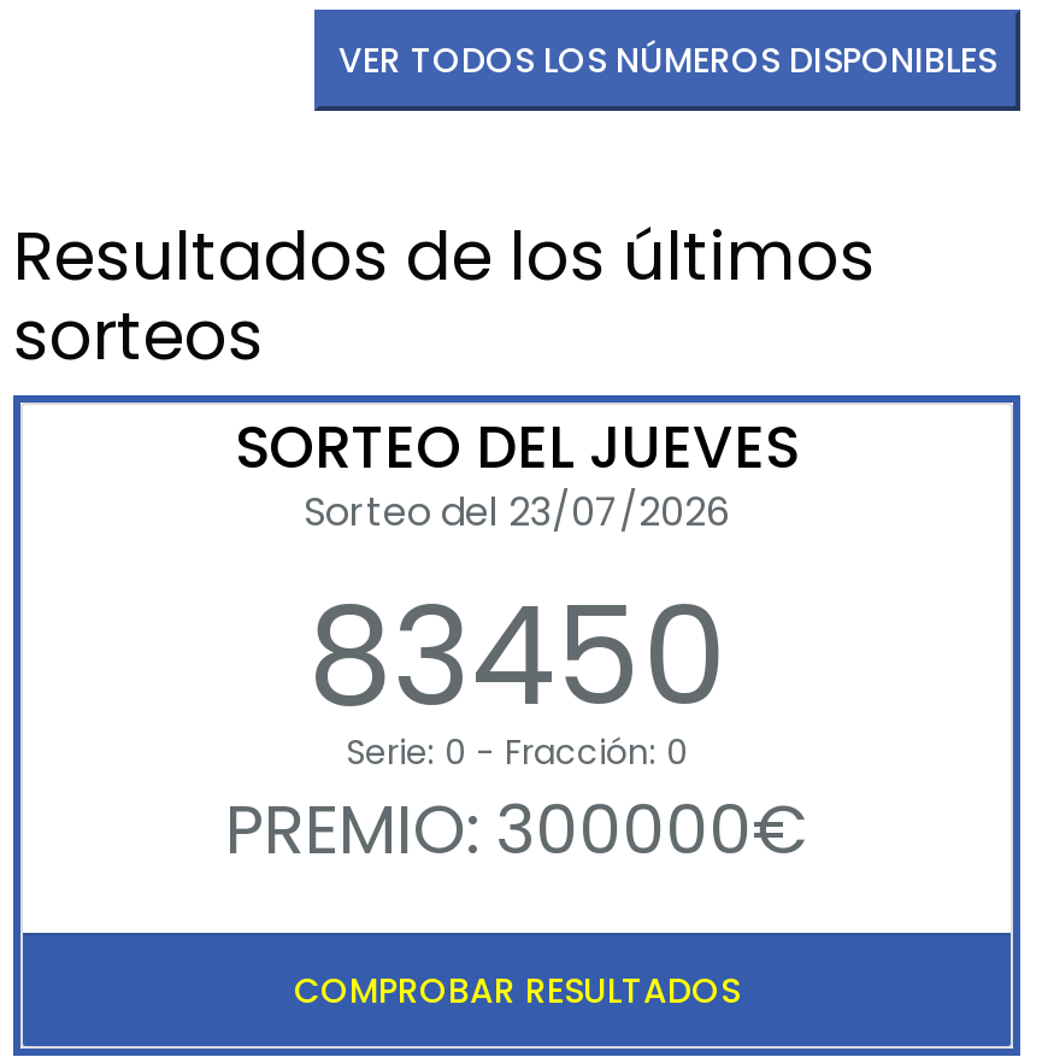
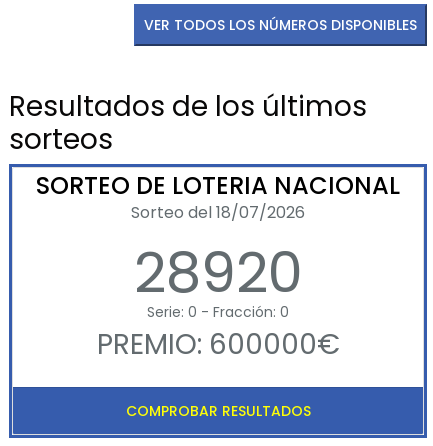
- SORTEO DEL JUEVES
- Sorteo del 23/07/2026
- 83450
+ SORTEO DE LOTERIA NACIONAL
+ Sorteo del 18/07/2026
+ 28920

- PREMIO: 300000€
+ PREMIO: 600000€
